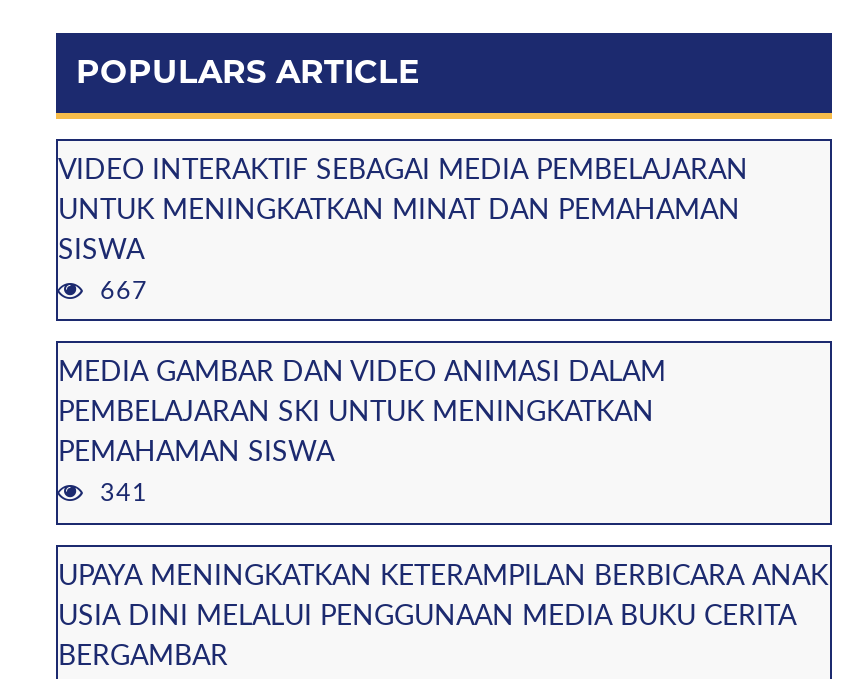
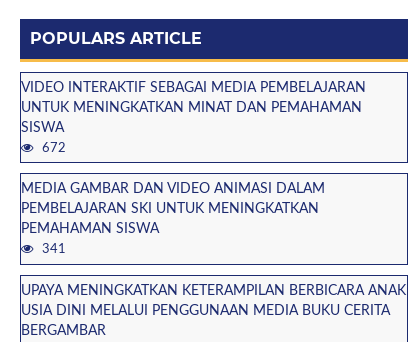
- 667
+ 672
